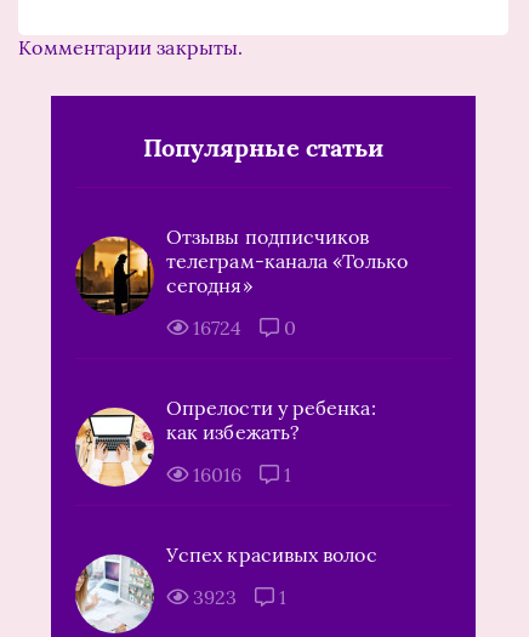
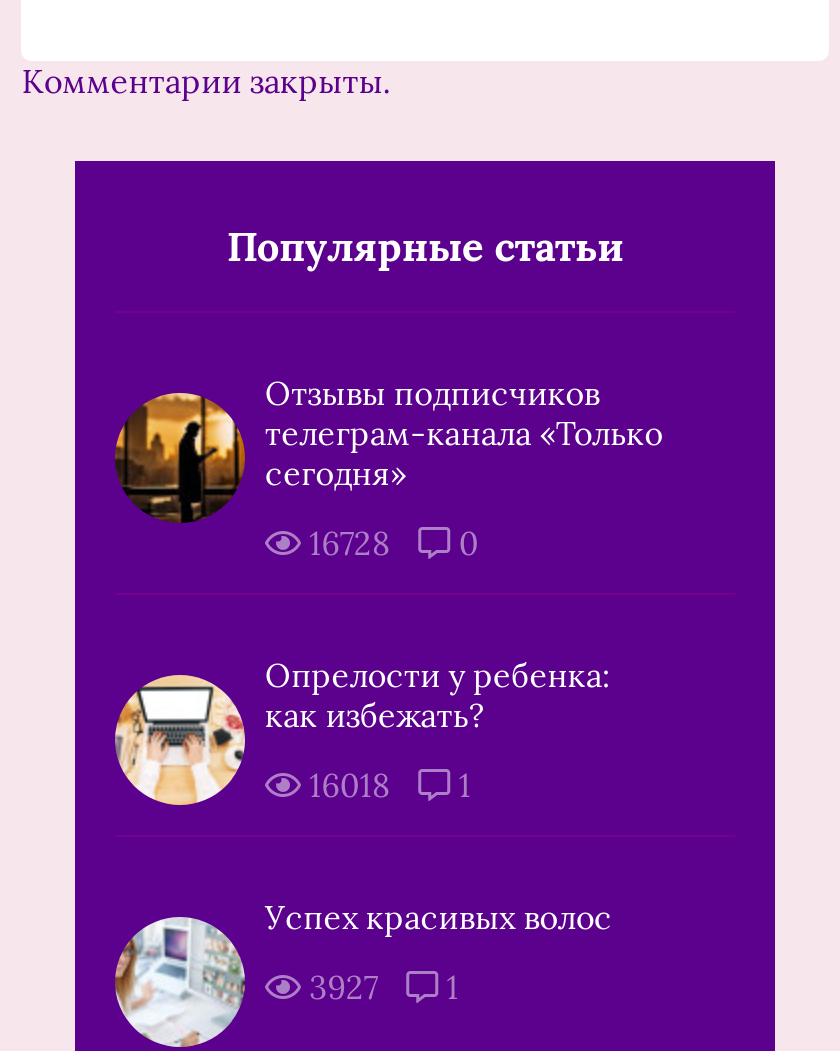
- 16724 0
+ 16728 0

- 16016 1
+ 16018 1

- 3923 1
+ 3927 1
